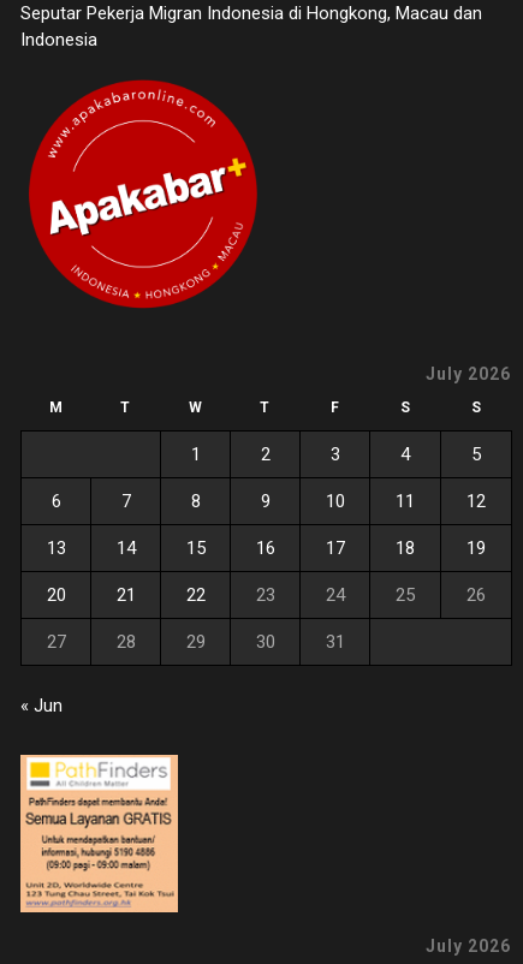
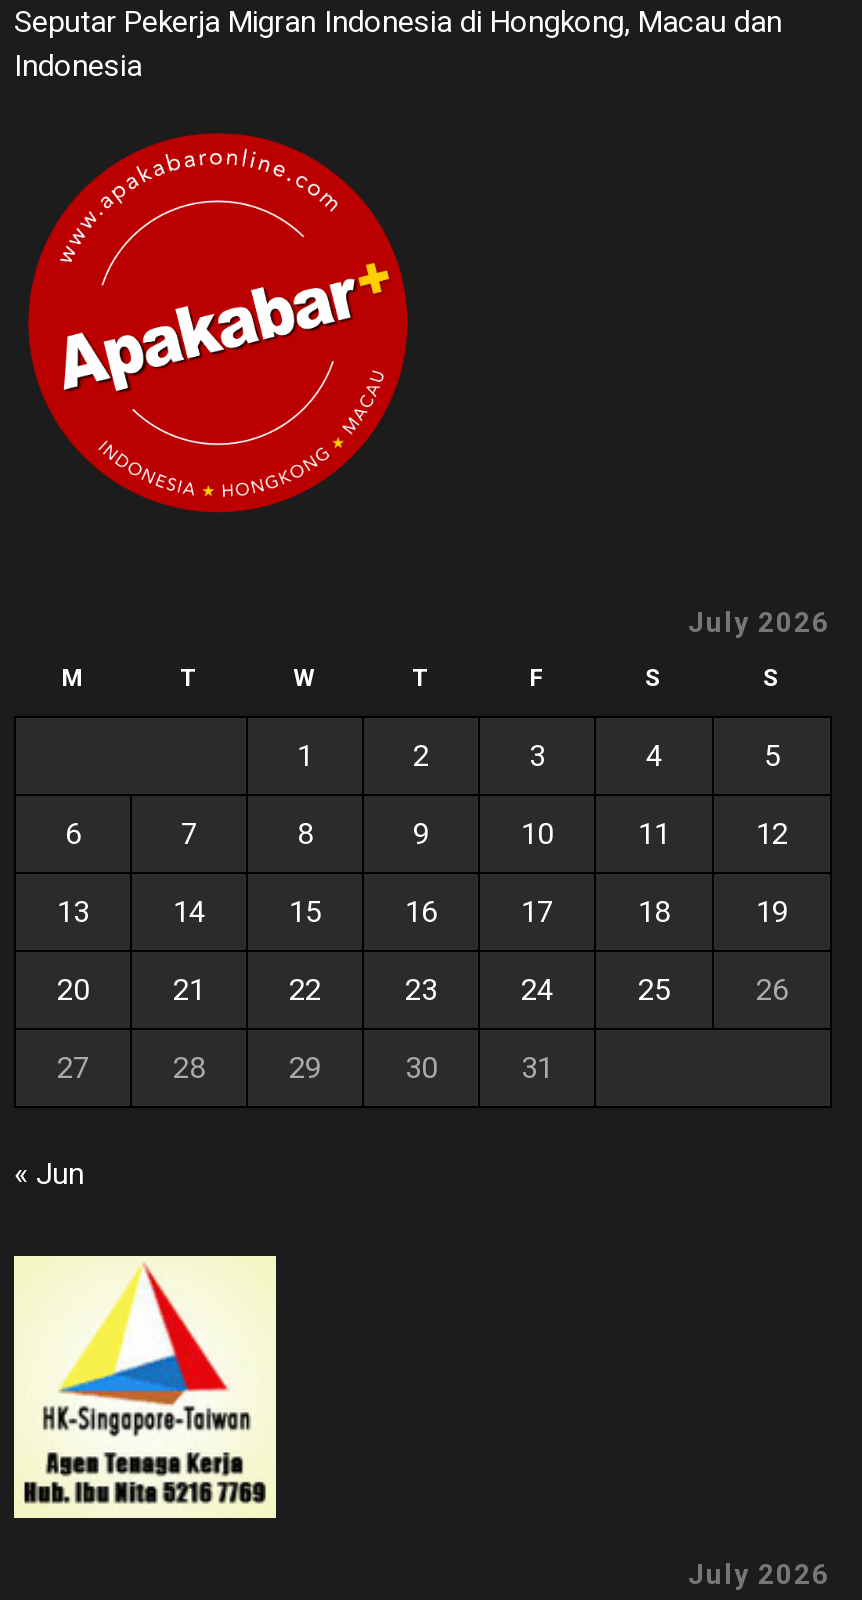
- [image]
+ [image]
